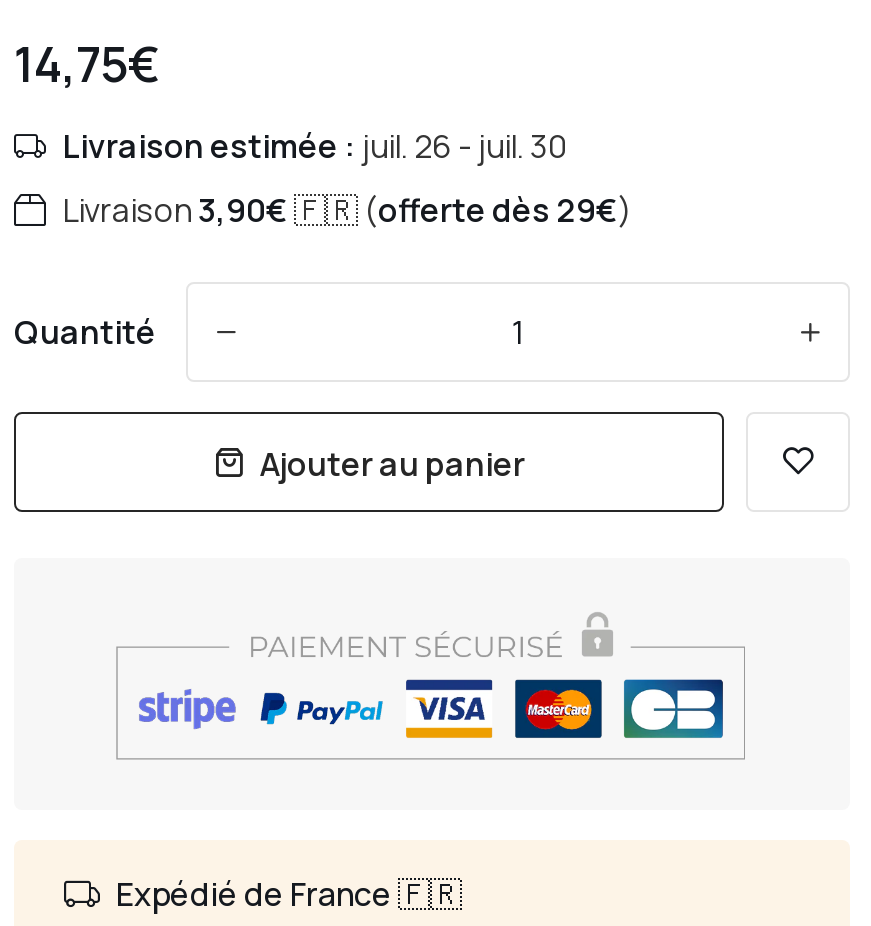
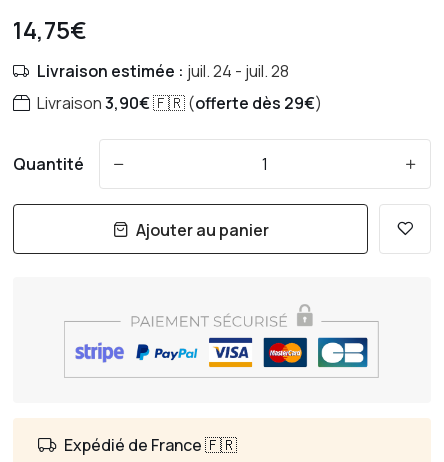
- Livraison estimée : juil. 26 - juil. 30
+ Livraison estimée : juil. 24 - juil. 28
